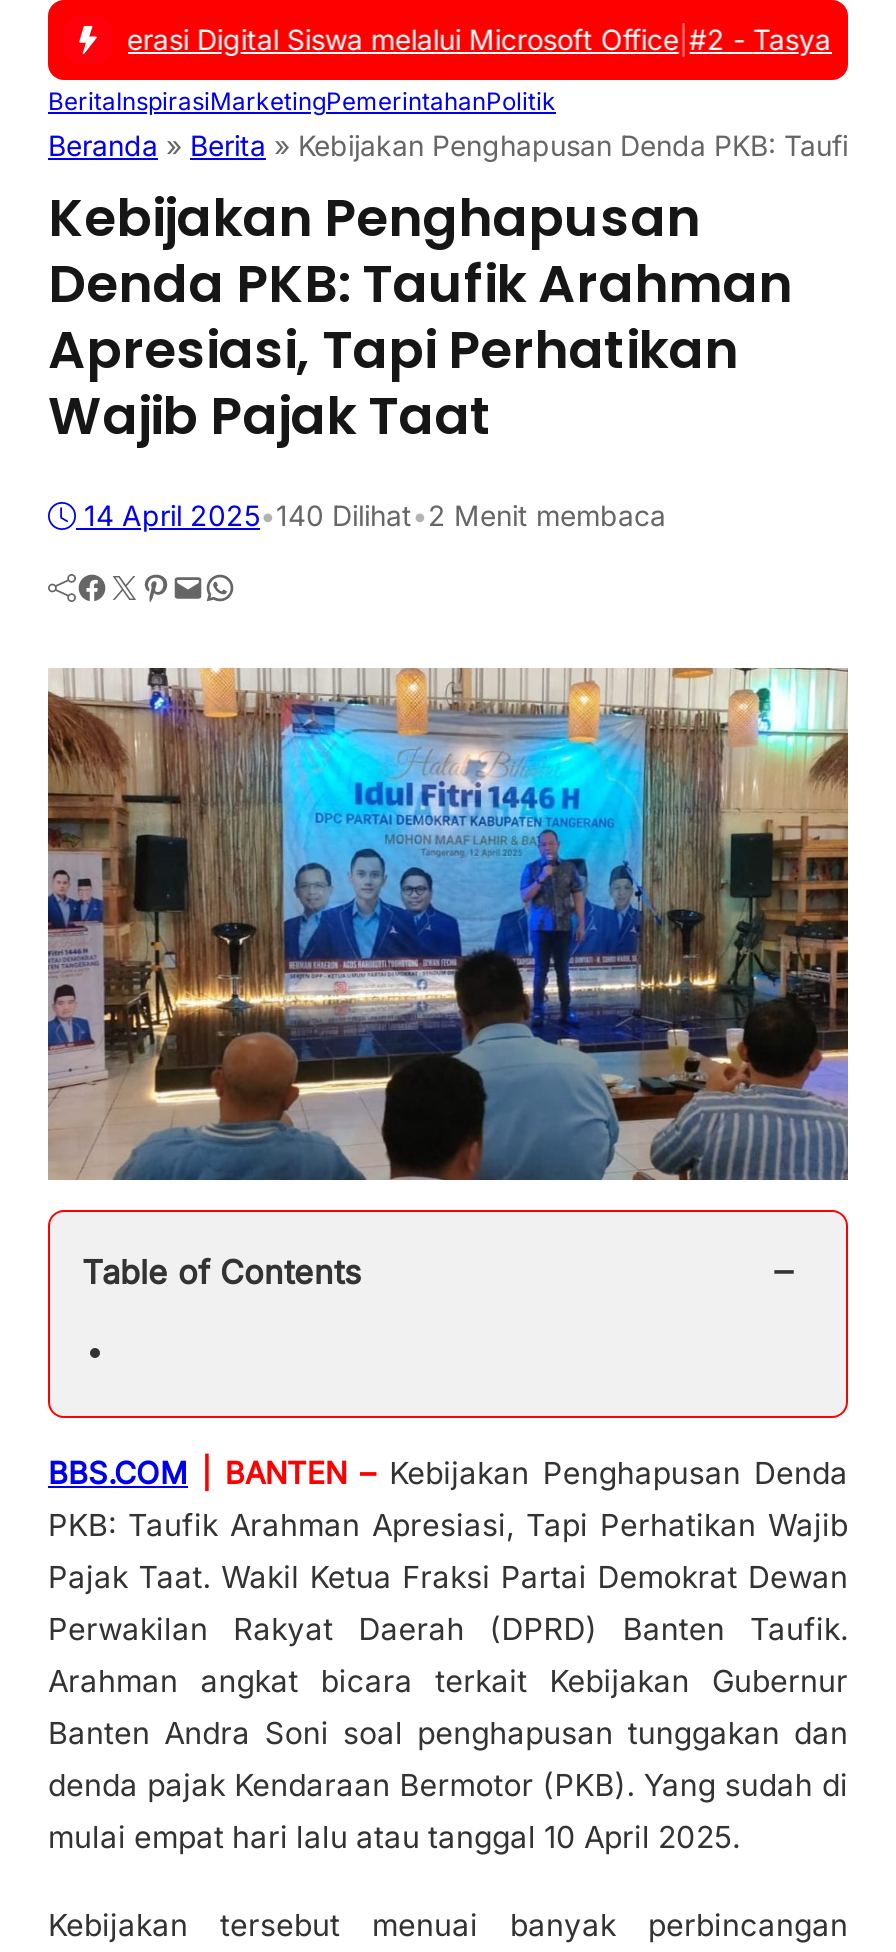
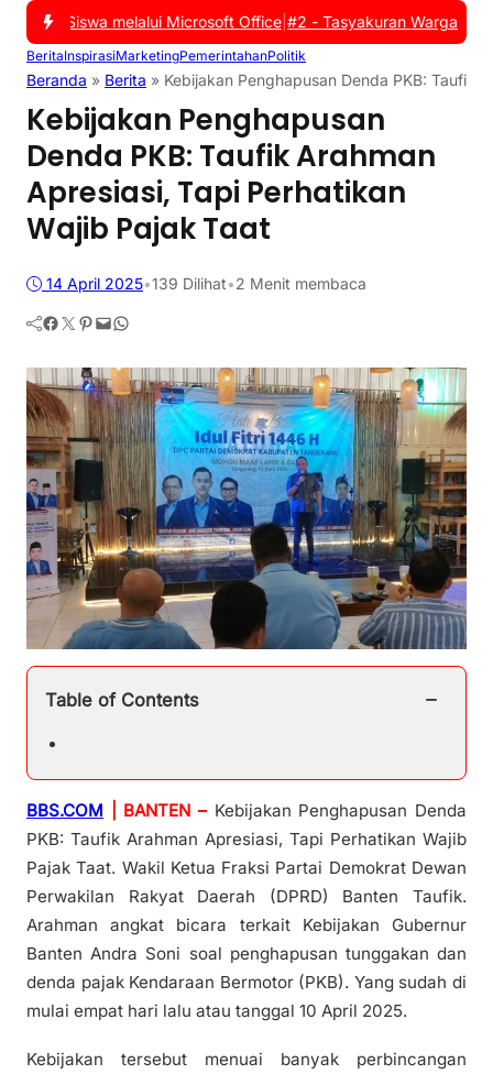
- 14 April 2025 • 140 Dilihat • 2 Menit membaca
+ 14 April 2025 • 139 Dilihat • 2 Menit membaca
